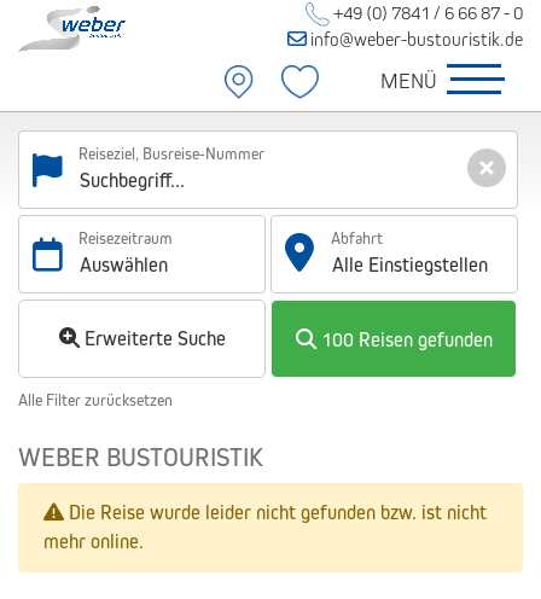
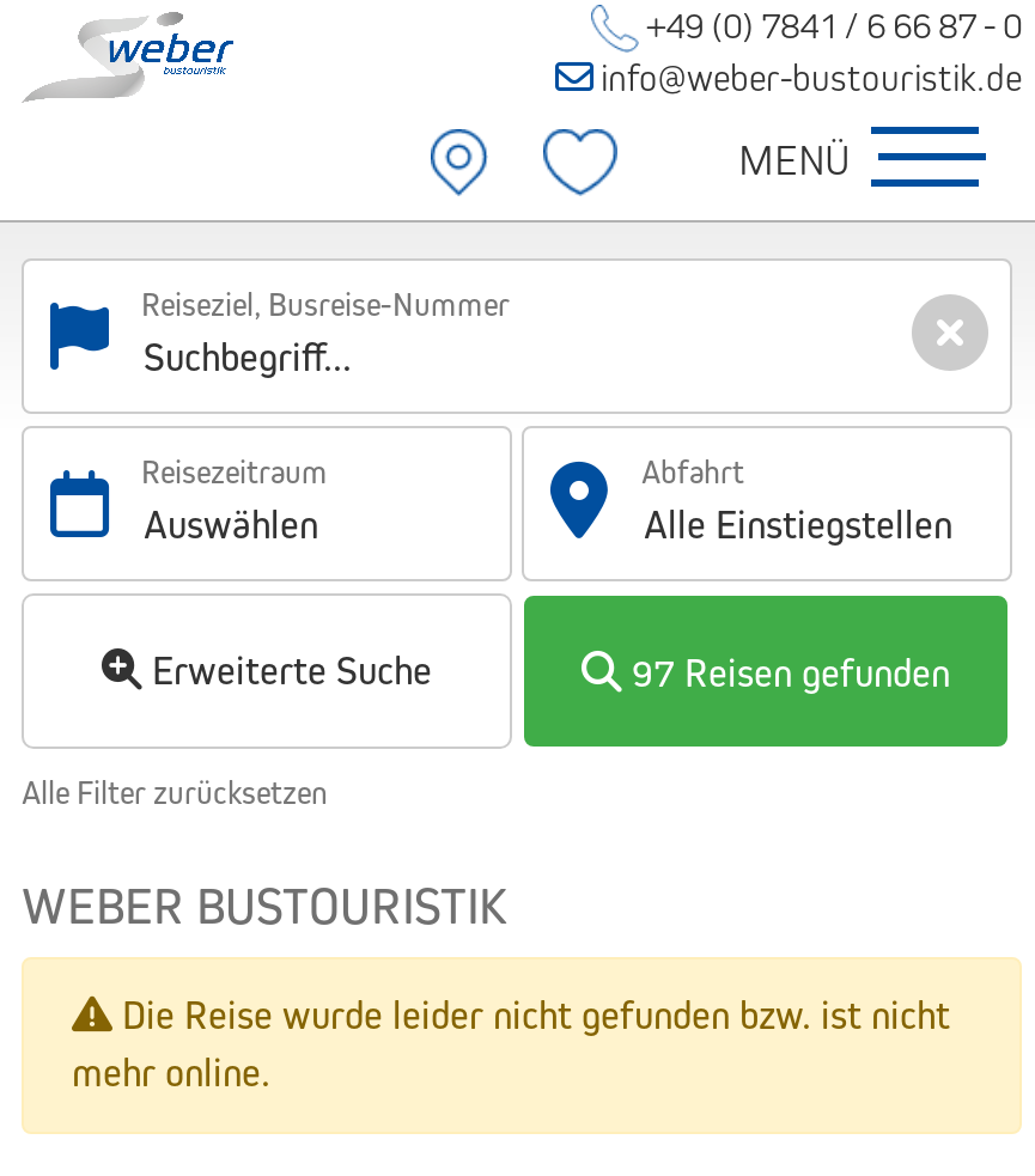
- 100 Reisen gefunden
+ 97 Reisen gefunden
